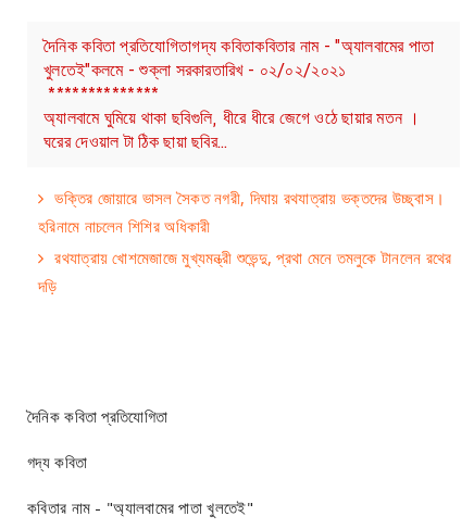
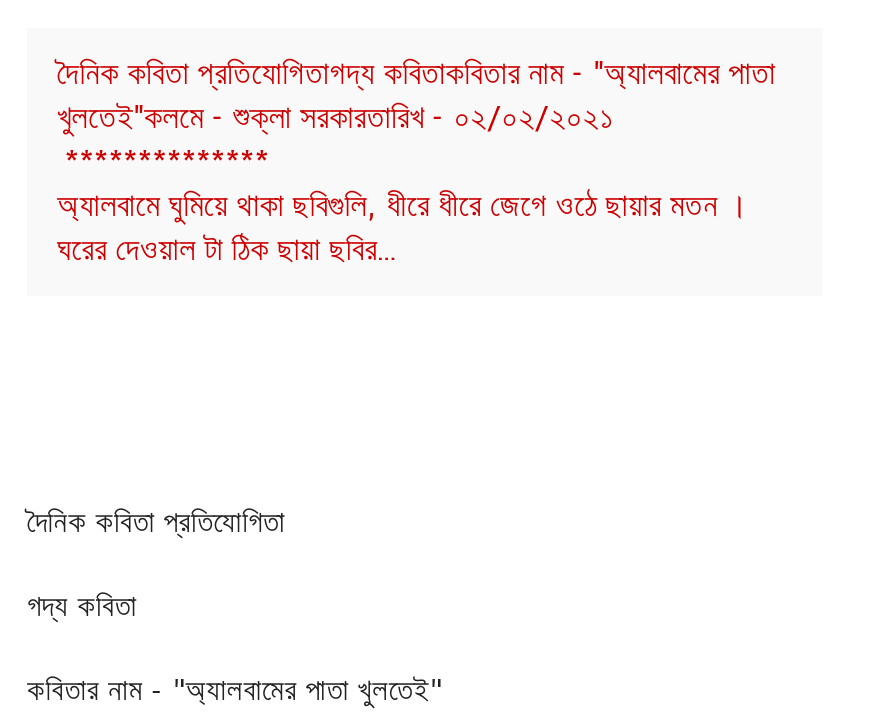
- ভক্তির জোয়ারে ভাসল সৈকত নগরী, দিঘায় রথযাত্রায় ভক্তদের উচ্ছ্বাস।
- হরিনামে নাচলেন শিশির অধিকারী
- রথযাত্রায় খোশমেজাজে মুখ্যমন্ত্রী শুভেন্দু, প্রথা মেনে তমলুকে টানলেন রথের
- দড়ি
